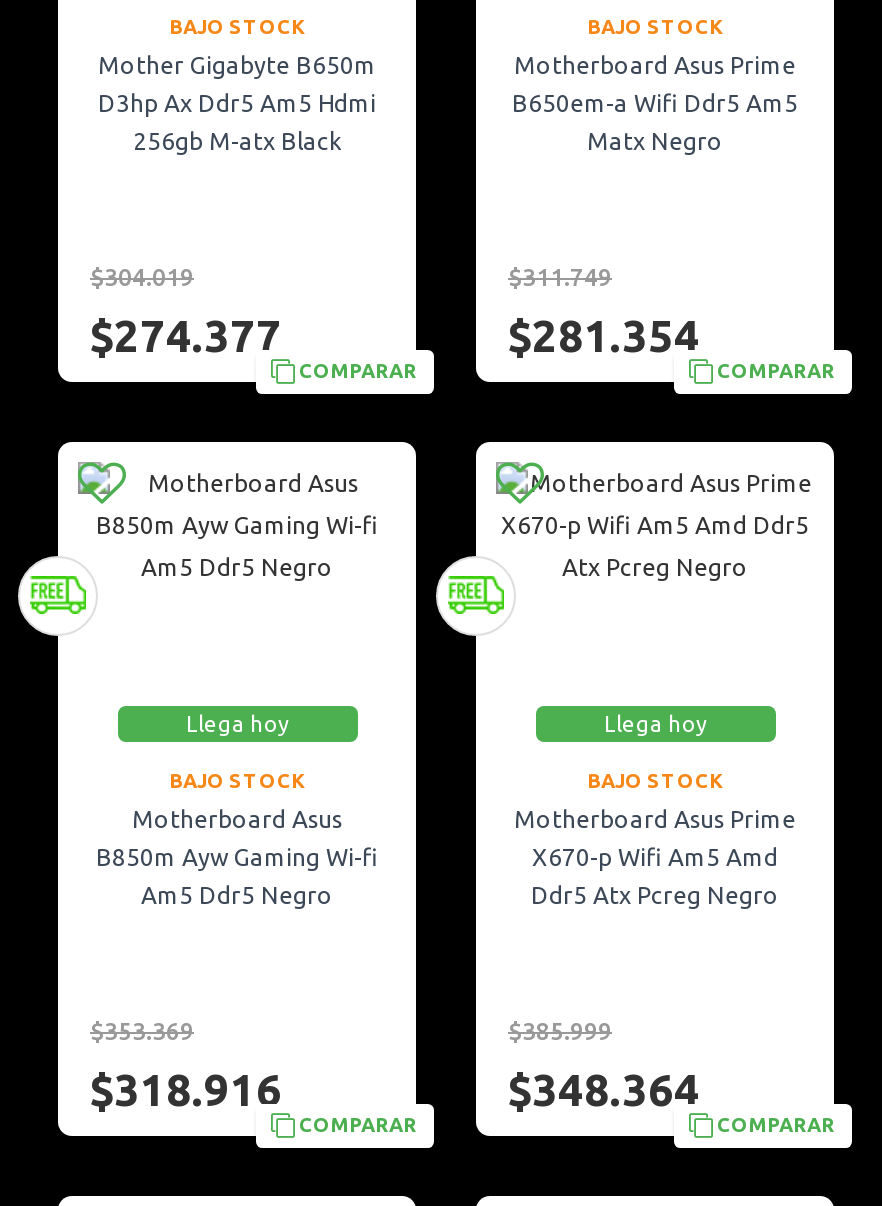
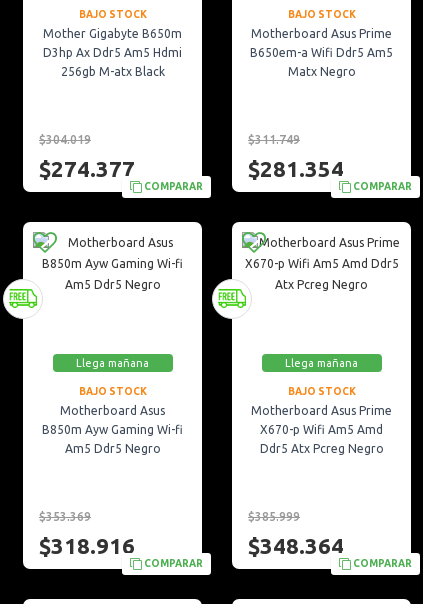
- Llega hoy
+ Llega mañana

- Llega hoy
+ Llega mañana
